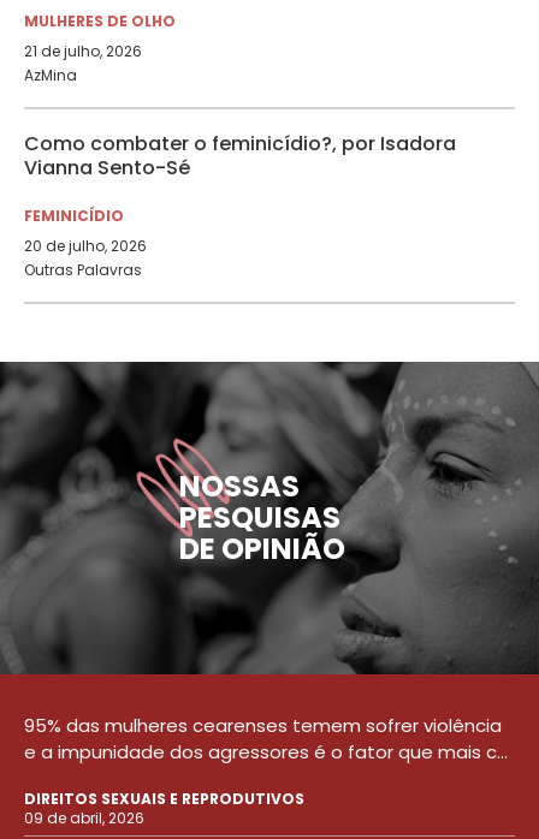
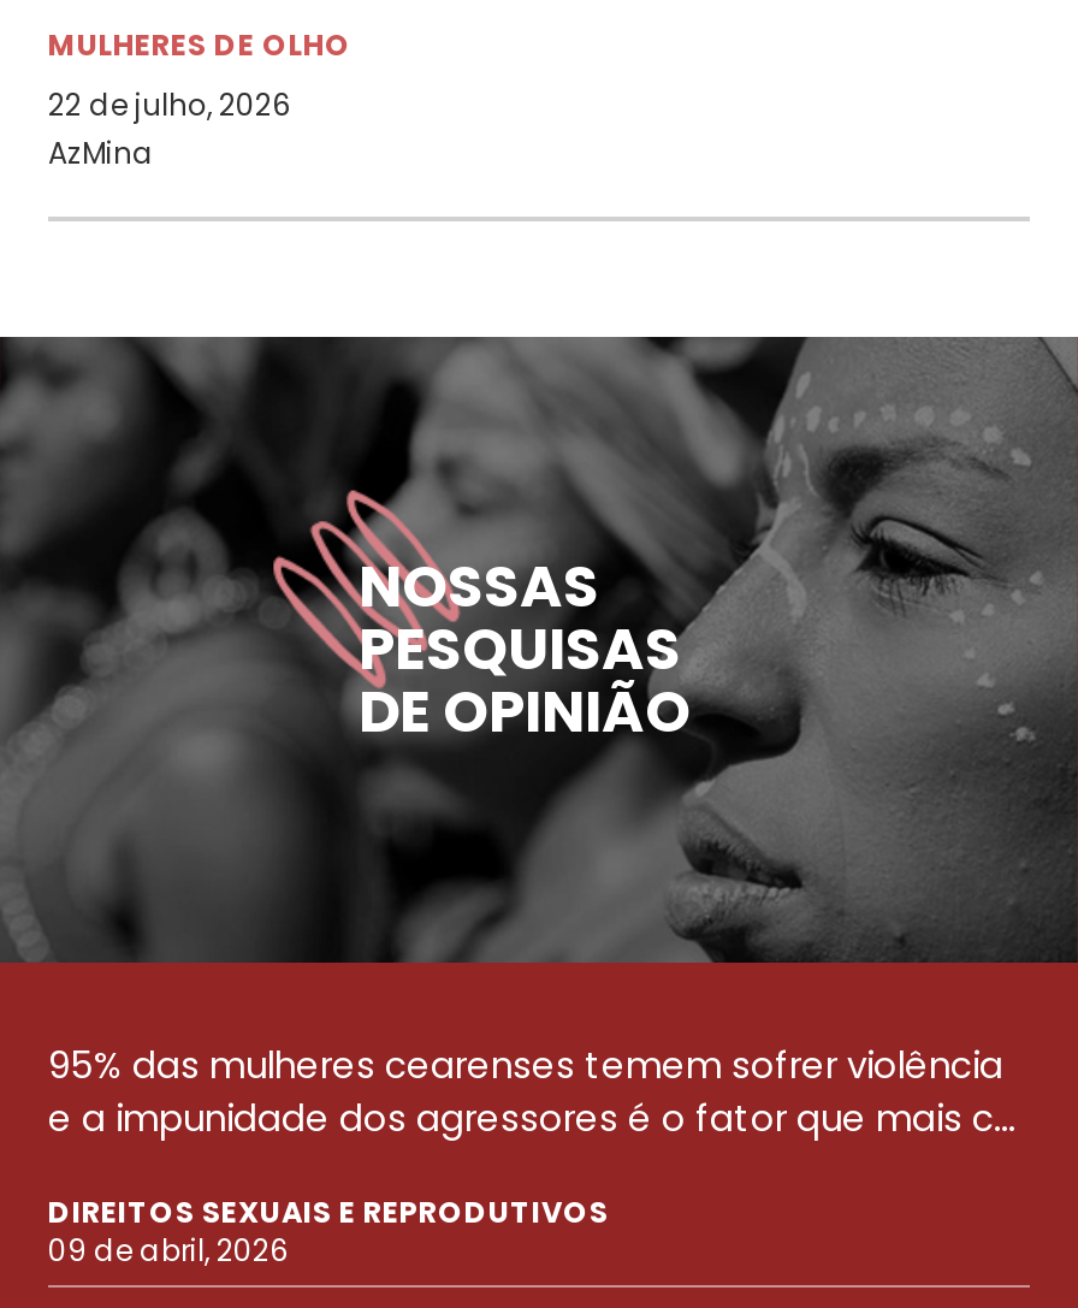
- 21 de julho, 2026
+ 22 de julho, 2026

- Como combater o feminicídio?, por Isadora
- Vianna Sento-Sé
- FEMINICÍDIO
- 20 de julho, 2026
- Outras Palavras
